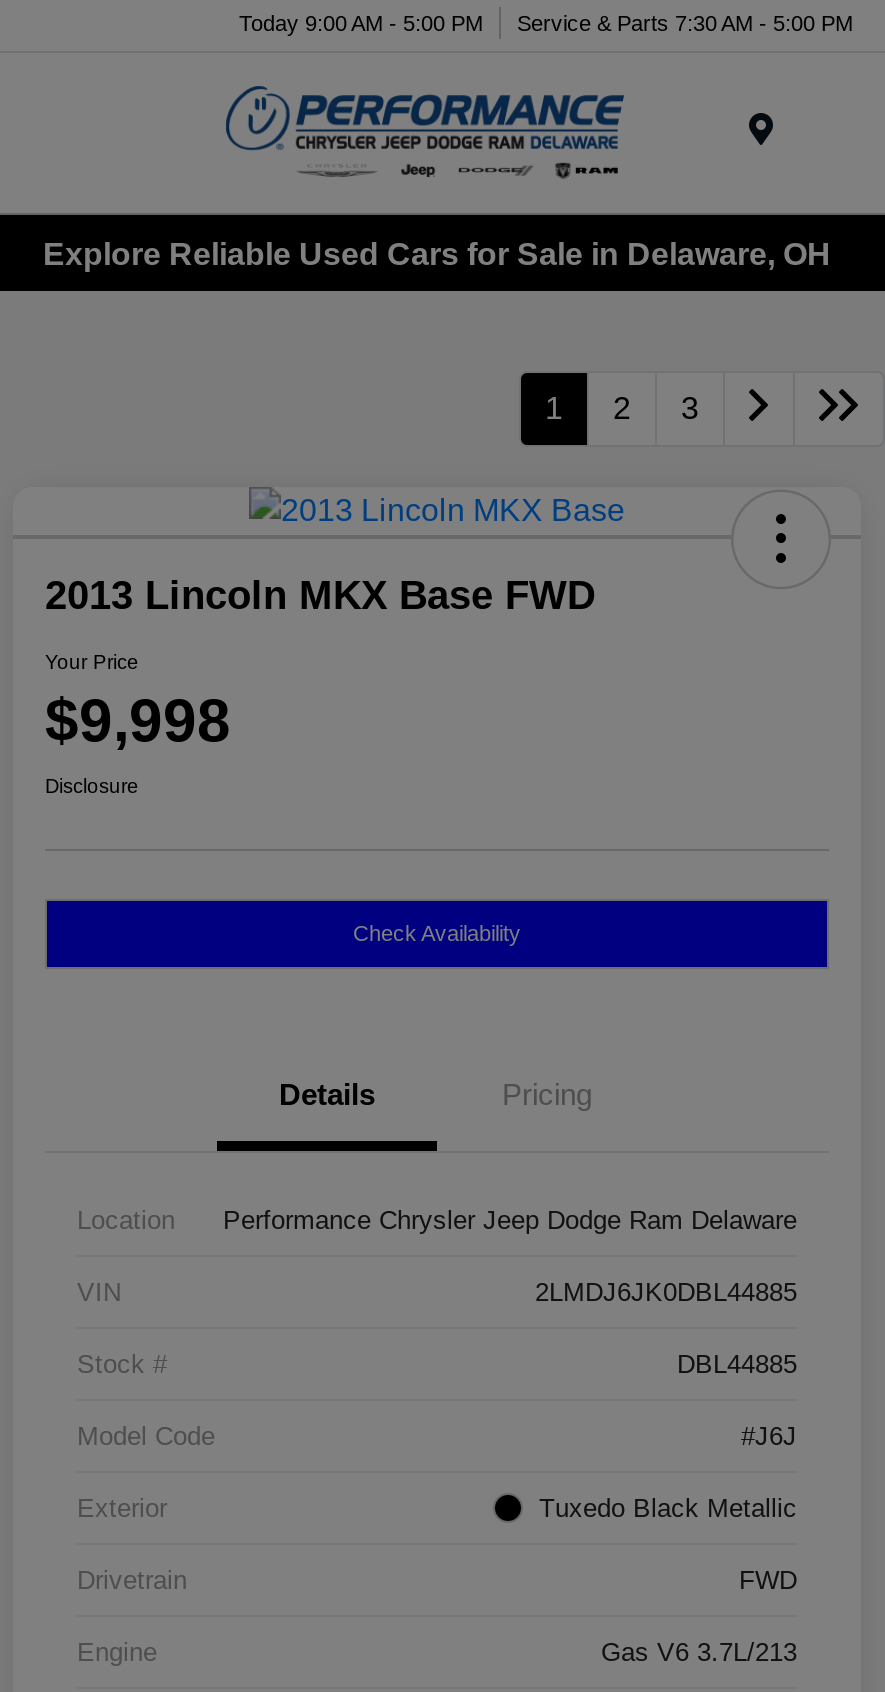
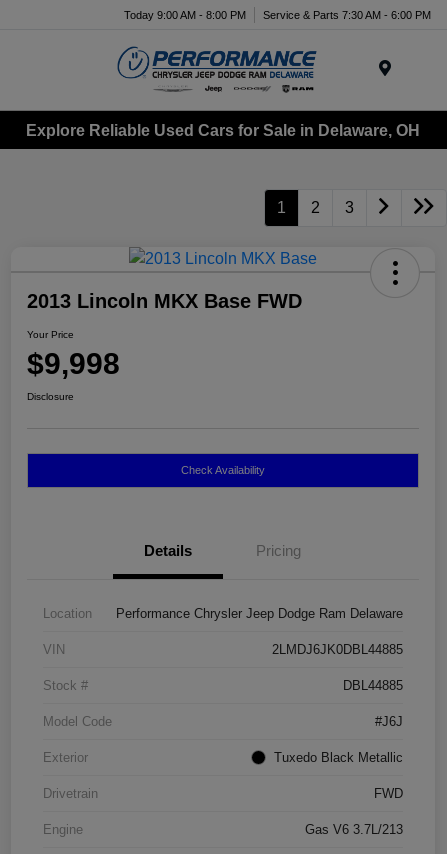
- Today 9:00 AM - 5:00 PM
+ Today 9:00 AM - 8:00 PM

- Service & Parts 7:30 AM - 5:00 PM
+ Service & Parts 7:30 AM - 6:00 PM
